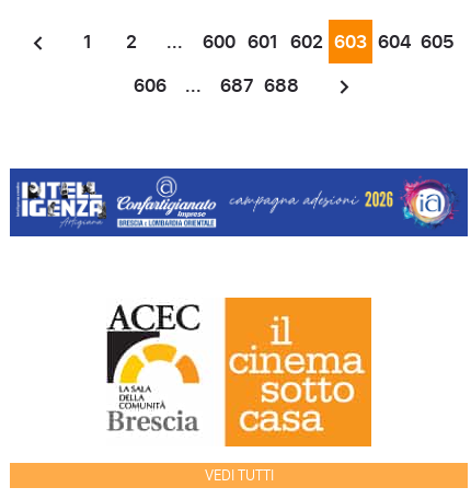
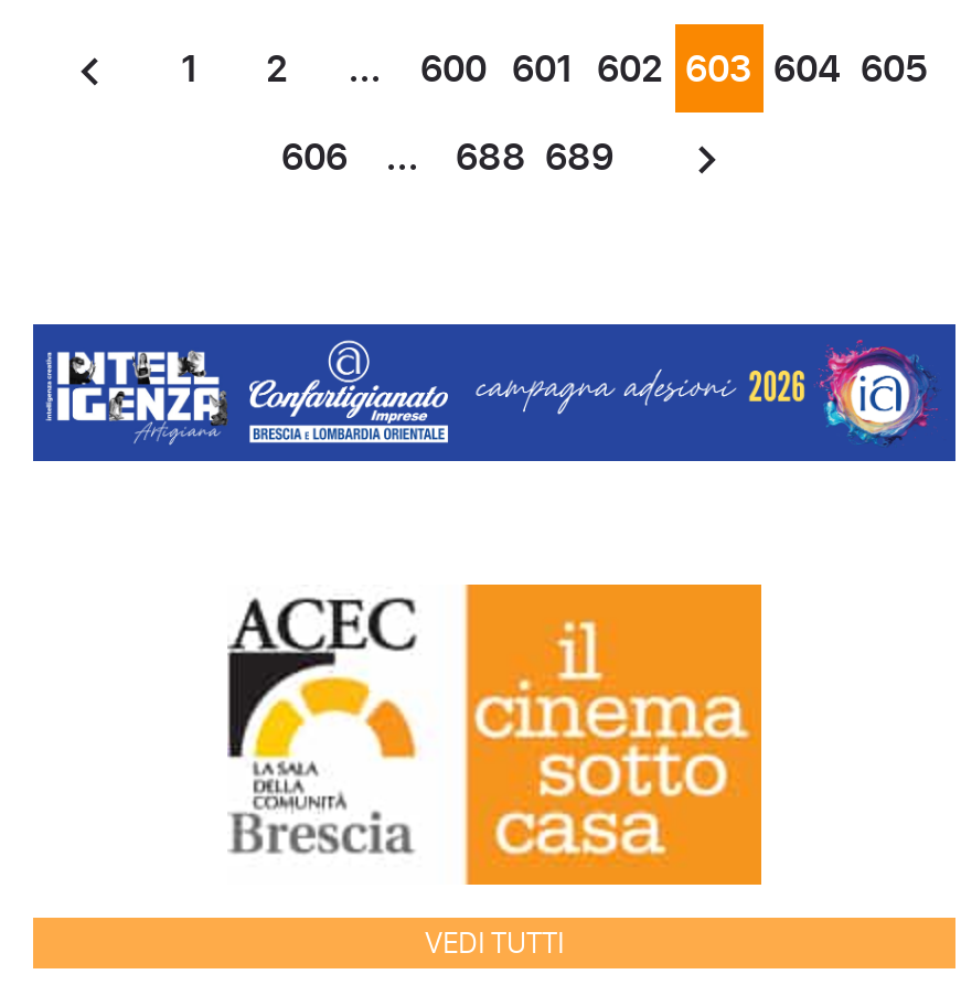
- 687 688
+ 688 689
